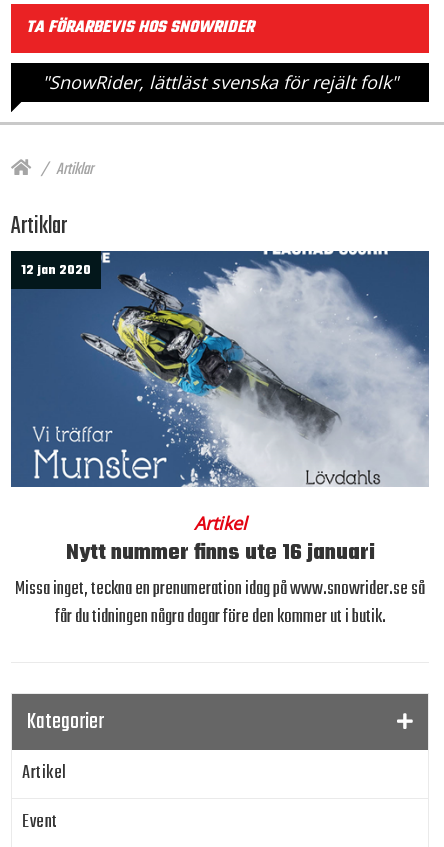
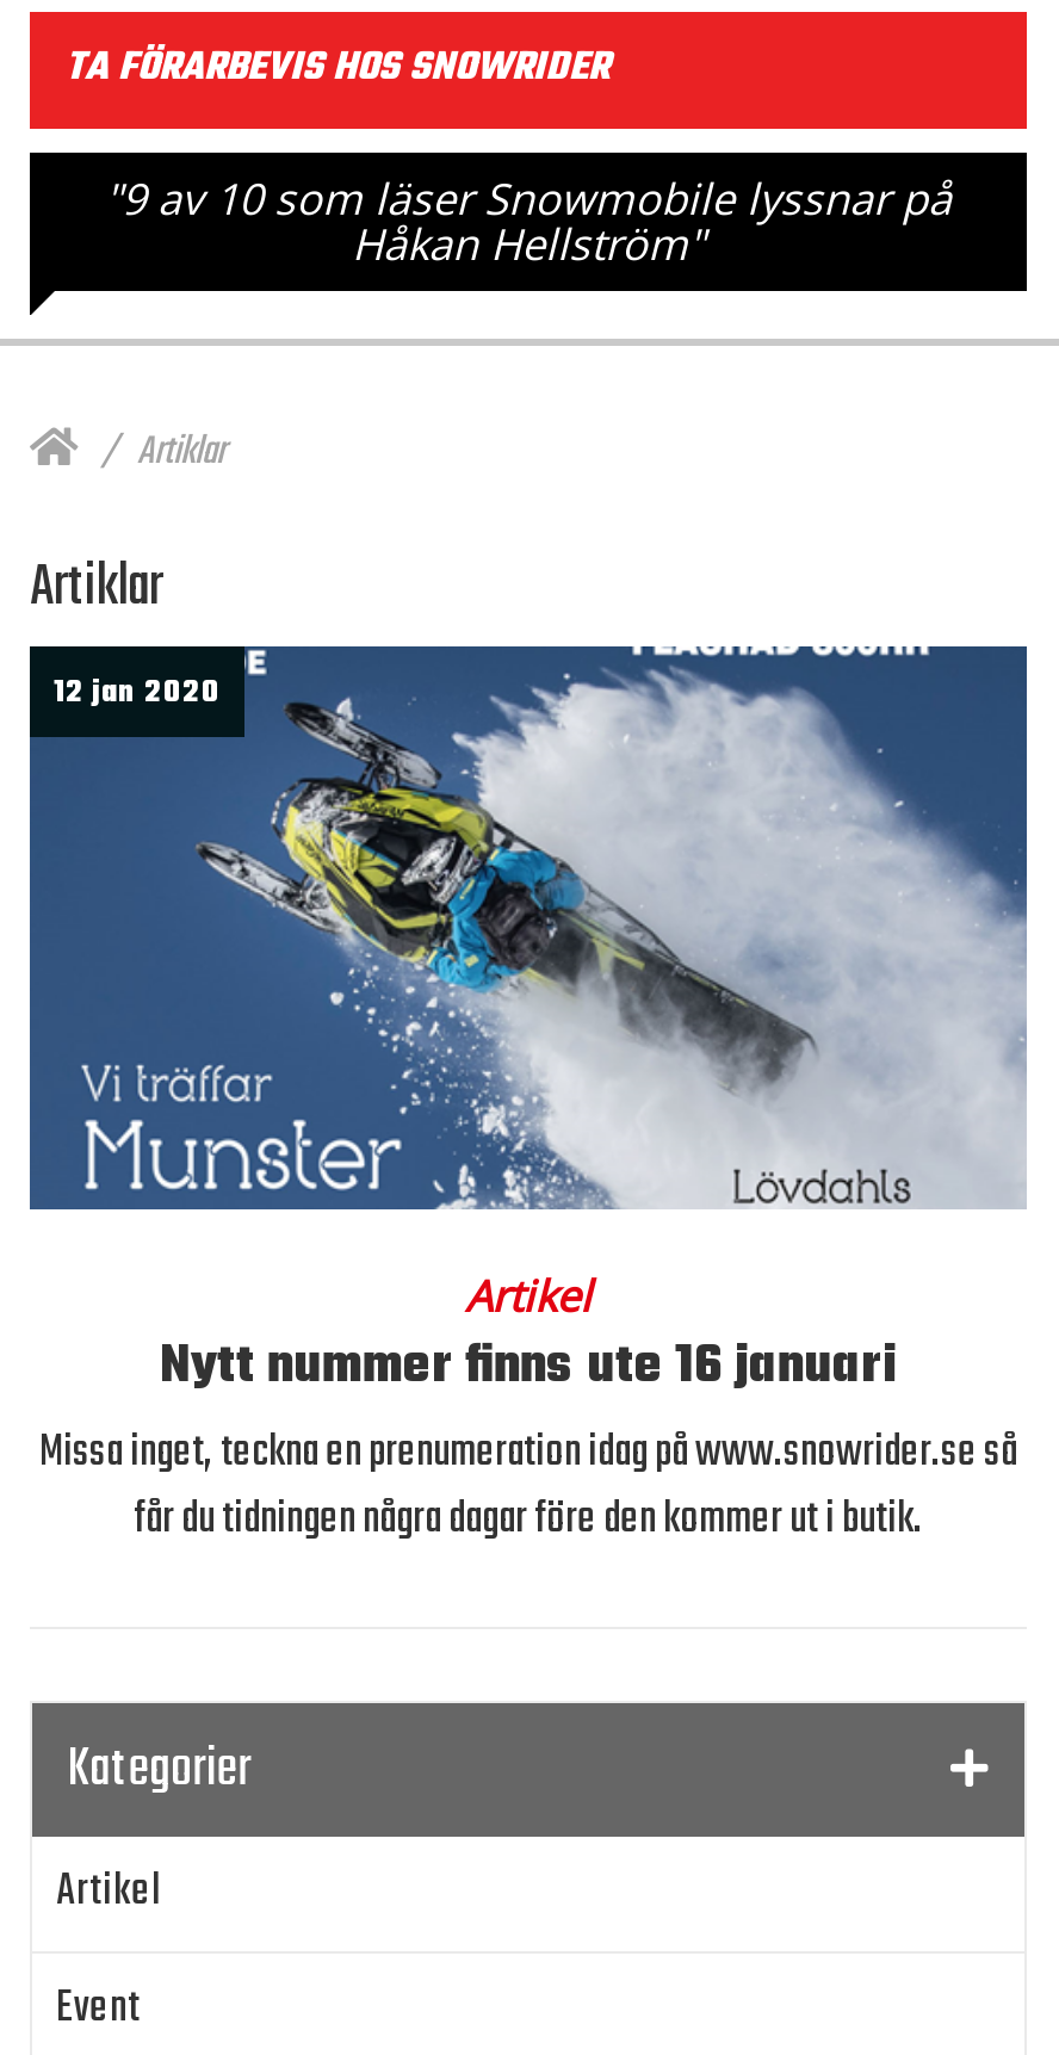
- "SnowRider, lättläst svenska för rejält folk"
+ "9 av 10 som läser Snowmobile lyssnar på
+ Håkan Hellström"
